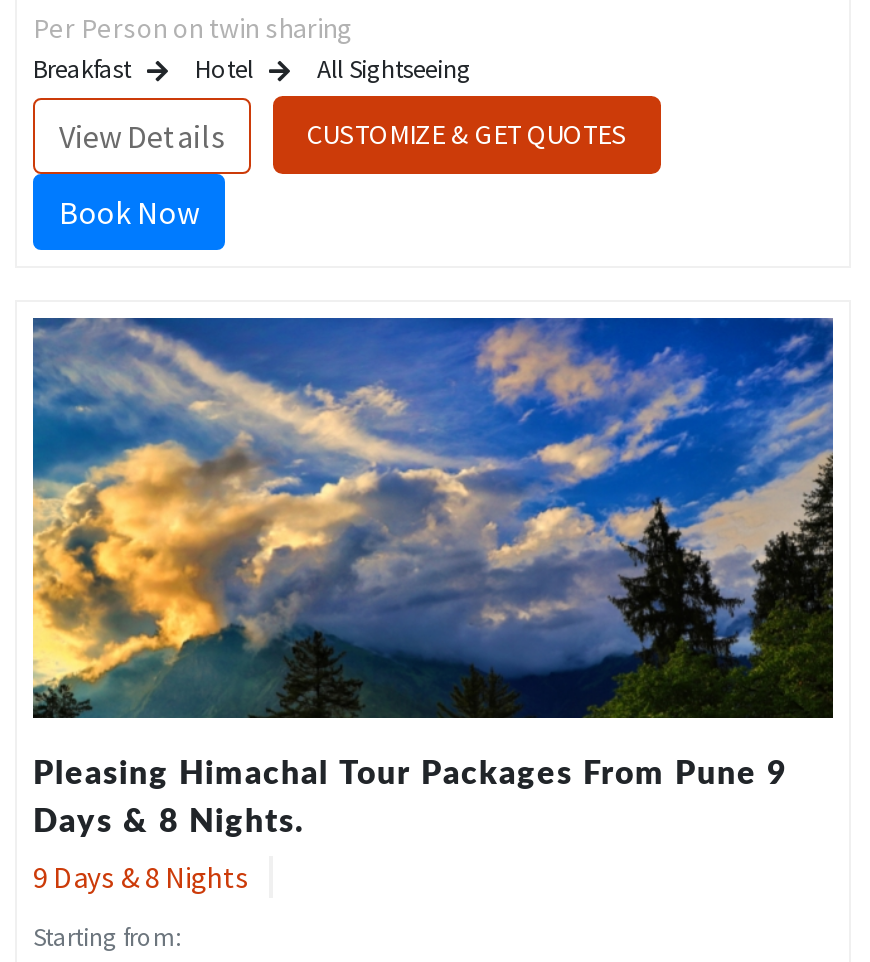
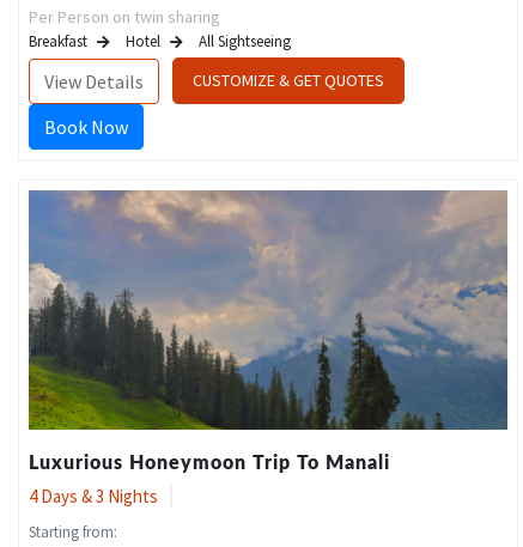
- [image]
- Pleasing Himachal Tour Packages From Pune 9
- Days & 8 Nights.
- 9 Days & 8 Nights
+ [image]
+ Luxurious Honeymoon Trip To Manali
+ 4 Days &3 Nights
